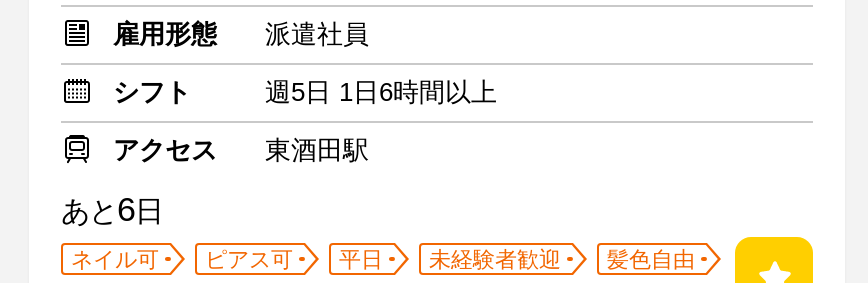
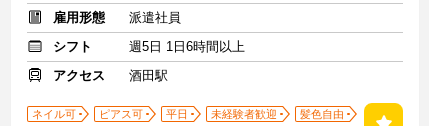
- 東酒田駅
- あと6日
+ 酒田駅
